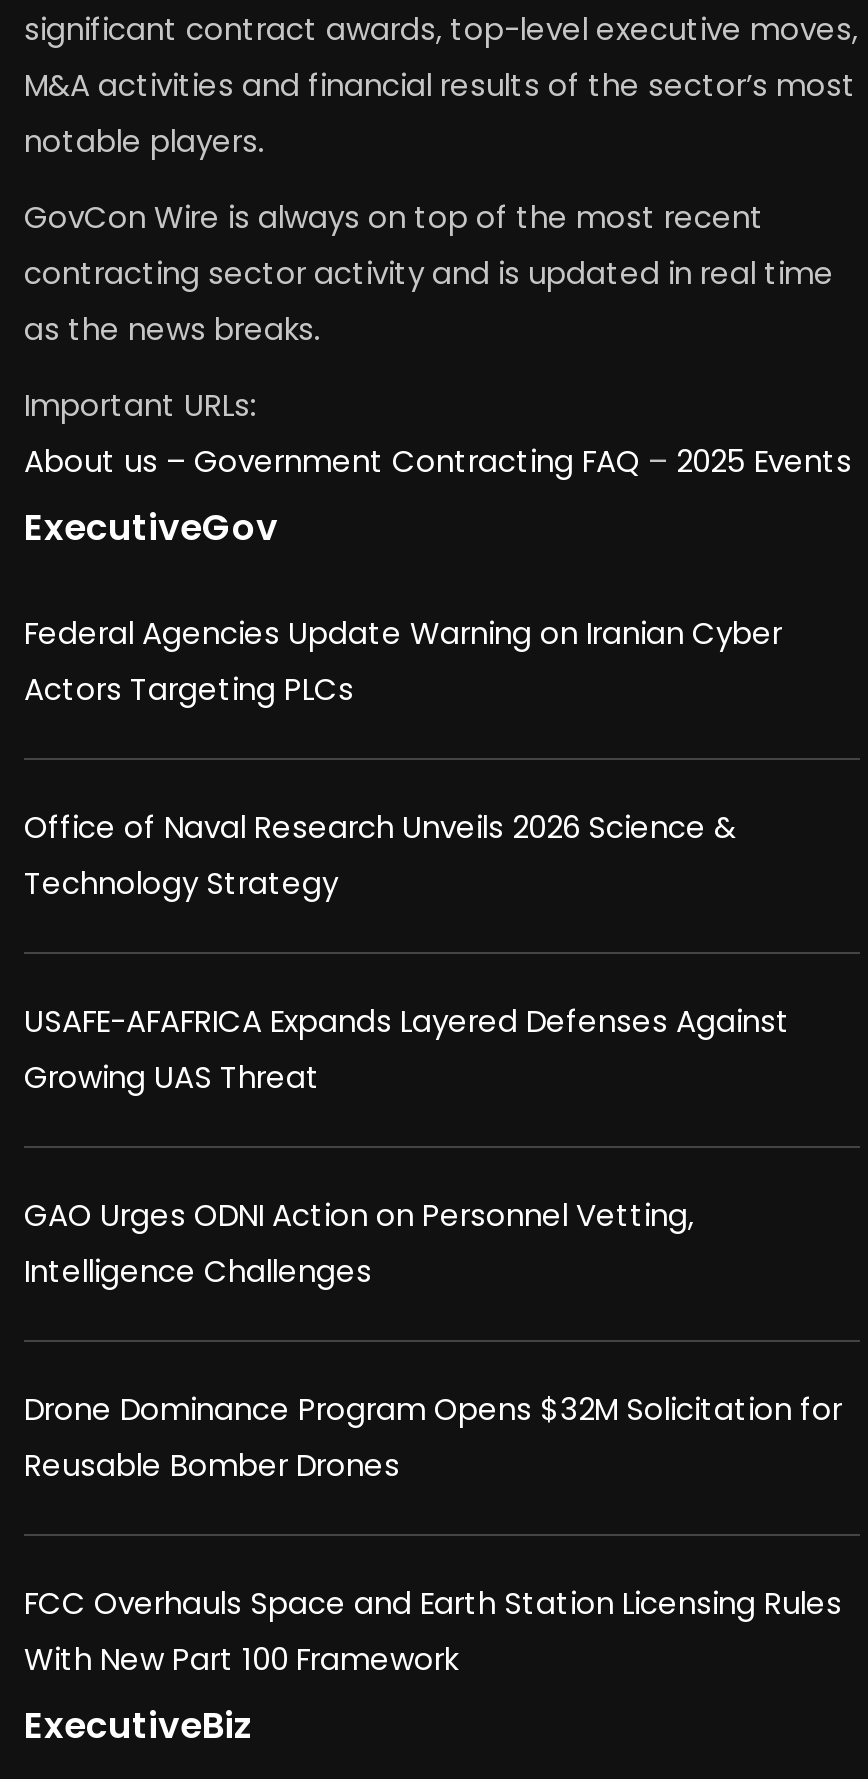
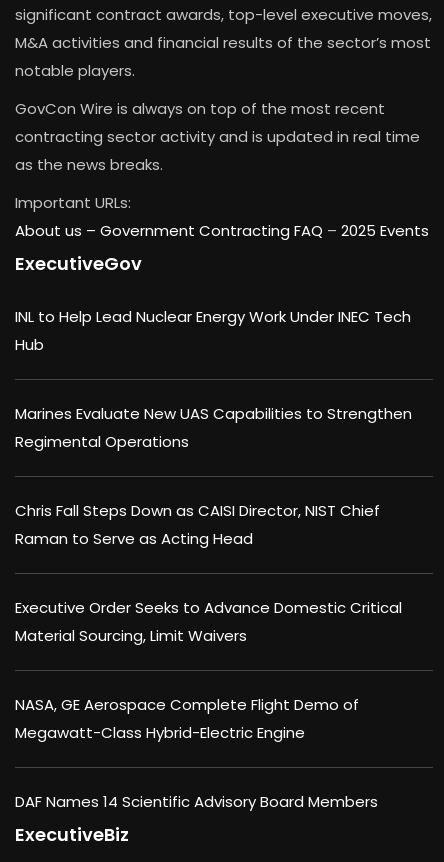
- Federal Agencies Update Warning on Iranian Cyber
- Actors Targeting PLCs
+ INL to Help Lead Nuclear Energy Work Under INEC Tech
+ Hub

- Office of Naval Research Unveils 2026 Science &
- Technology Strategy
+ Marines Evaluate New UAS Capabilities to Strengthen
+ Regimental Operations

- USAFE-AFAFRICA Expands Layered Defenses Against
- Growing UAS Threat
+ Chris Fall Steps Down as CAISI Director, NIST Chief
+ Raman to Serve as Acting Head

- GAO Urges ODNI Action on Personnel Vetting,
- Intelligence Challenges
+ Executive Order Seeks to Advance Domestic Critical
+ Material Sourcing, Limit Waivers

- Drone Dominance Program Opens $32M Solicitation for
- Reusable Bomber Drones
+ NASA, GE Aerospace Complete Flight Demo of
+ Megawatt-Class Hybrid-Electric Engine

- FCC Overhauls Space and Earth Station Licensing Rules
- With New Part 100 Framework
+ DAF Names 14 Scientific Advisory Board Members
